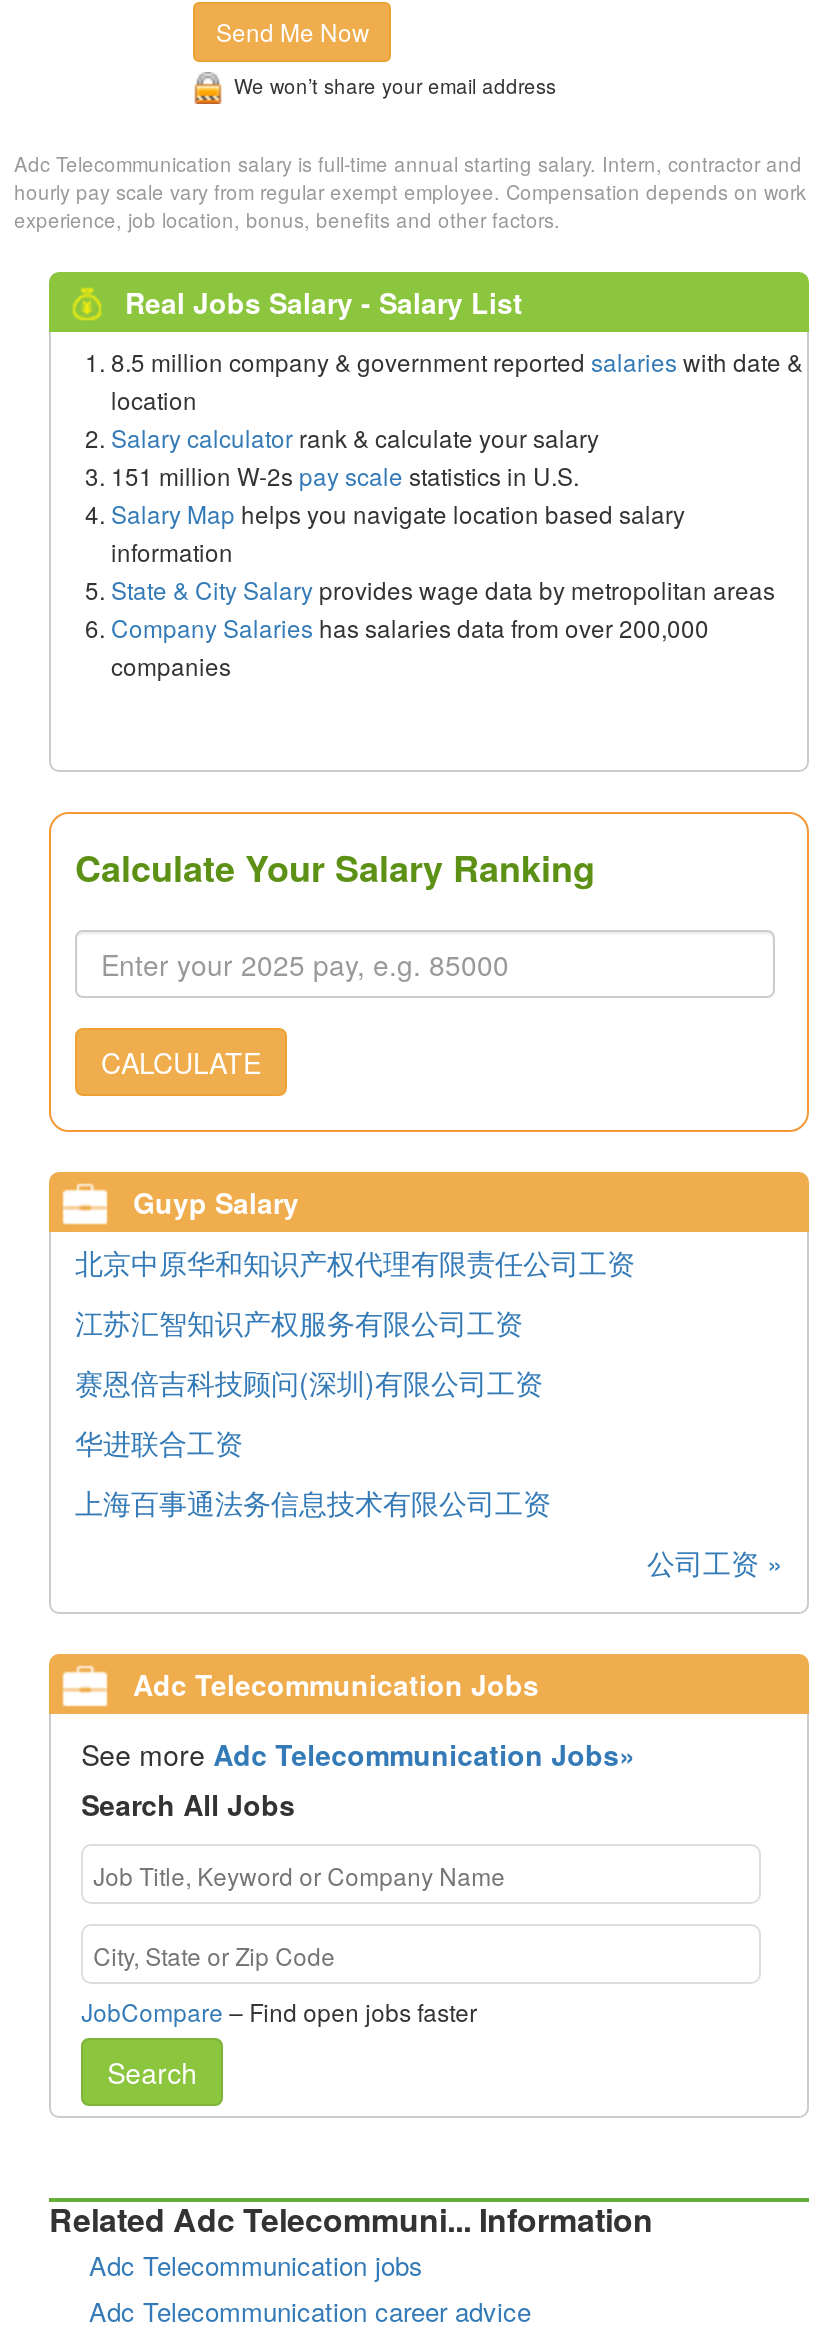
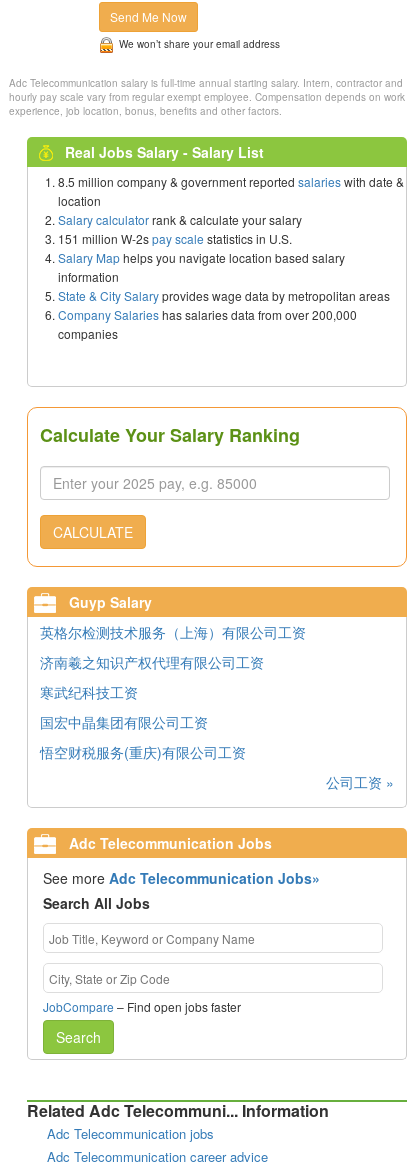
- 北京中原华和知识产权代理有限责任公司工资
+ 英格尔检测技术服务（上海）有限公司工资

- 江苏汇智知识产权服务有限公司工资
+ 济南羲之知识产权代理有限公司工资

- 赛恩倍吉科技顾问(深圳)有限公司工资
+ 寒武纪科技工资

- 华进联合工资
+ 国宏中晶集团有限公司工资

- 上海百事通法务信息技术有限公司工资
+ 悟空财税服务(重庆)有限公司工资
